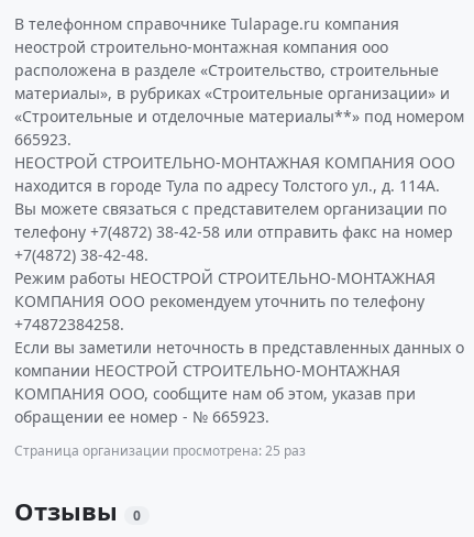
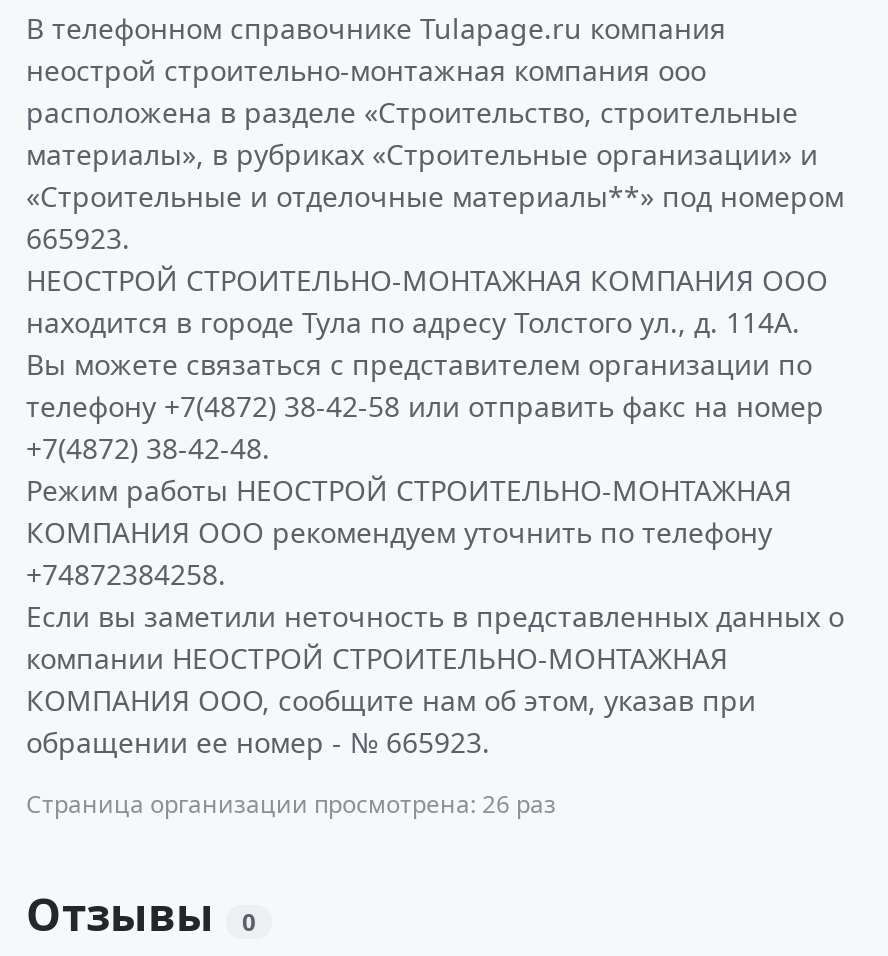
- Страница организации просмотрена: 25 раз
+ Страница организации просмотрена: 26 раз
